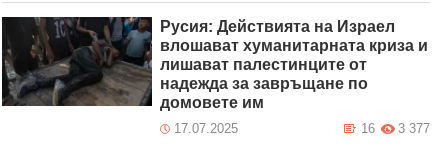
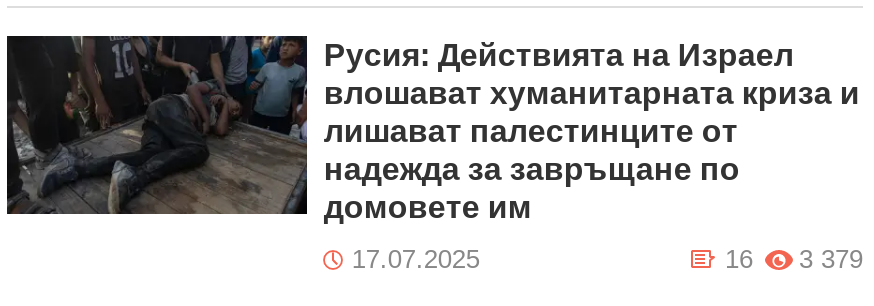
- 16 3 377
+ 16 3 379
